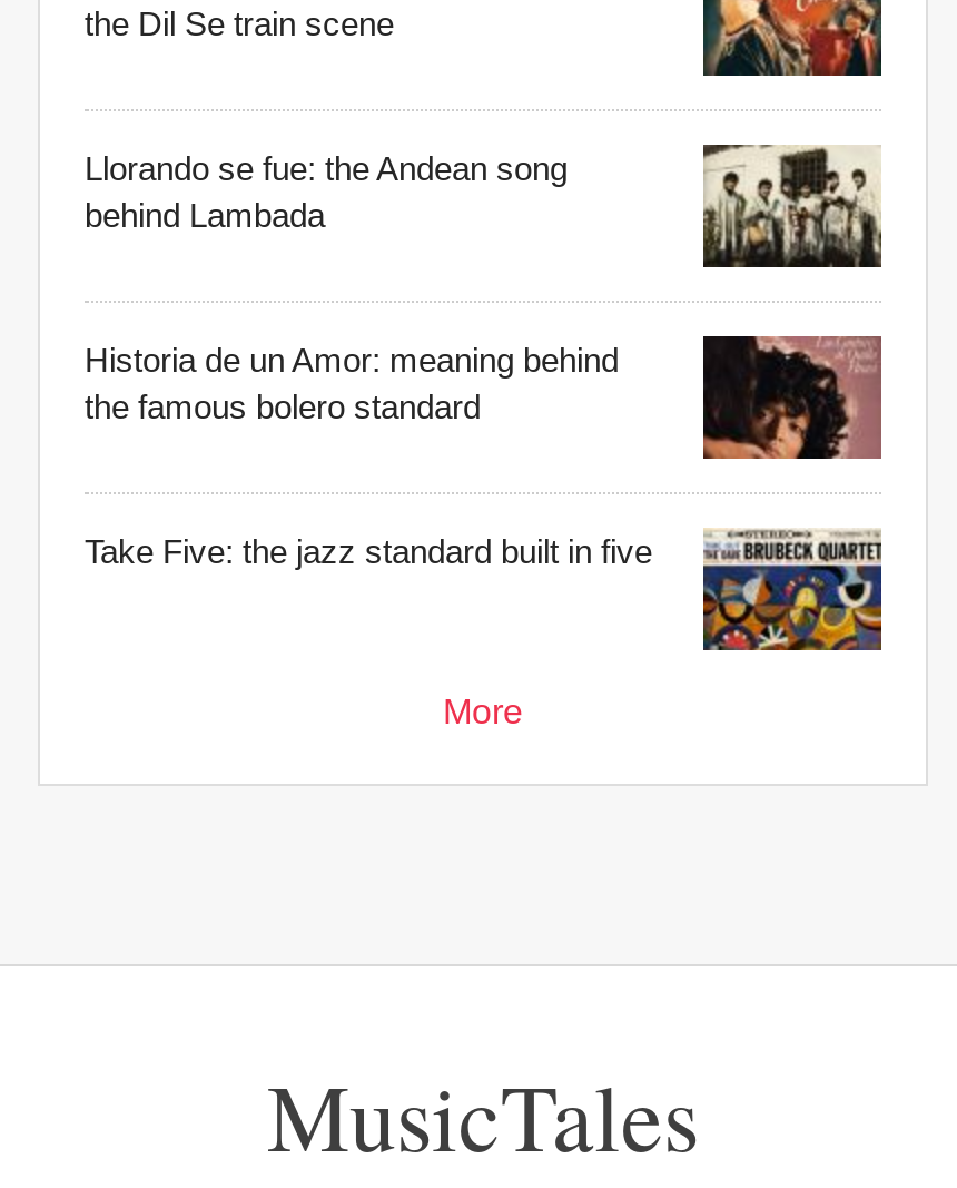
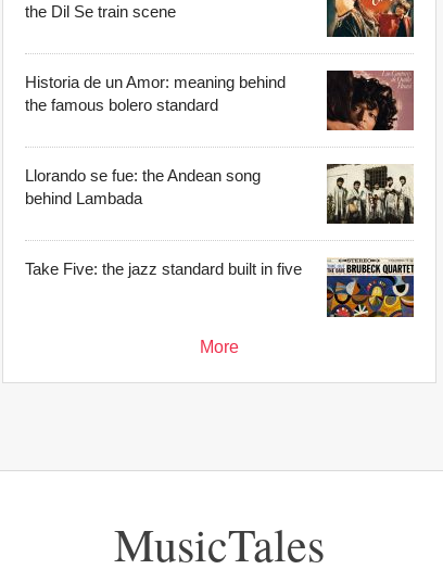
moved down: Llorando se fue: the Andean song | behind Lambada

moved up: [image] | Historia de un Amor: meaning behind | the famous bolero standard
